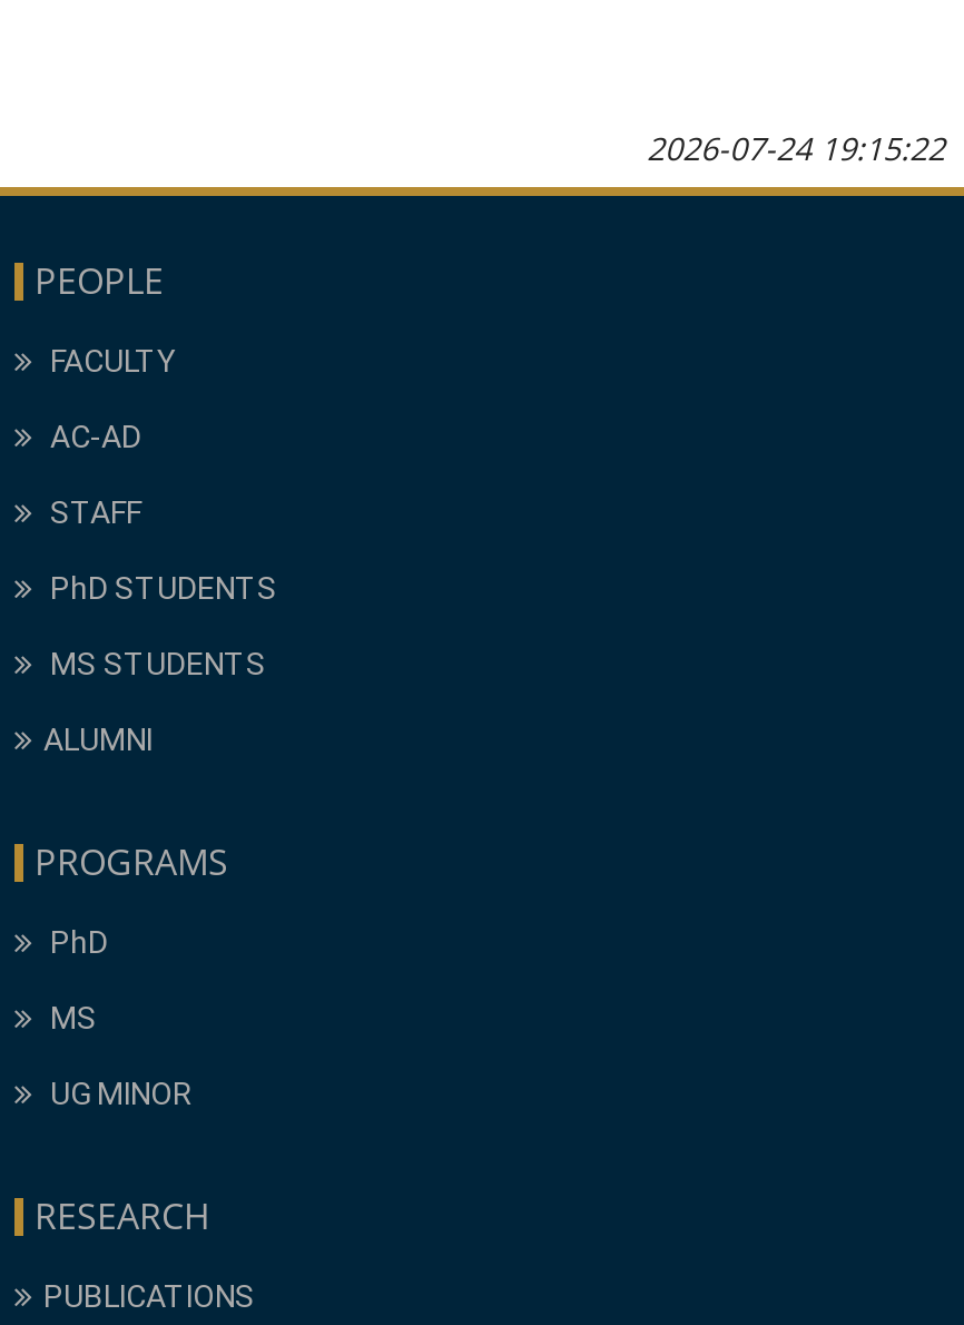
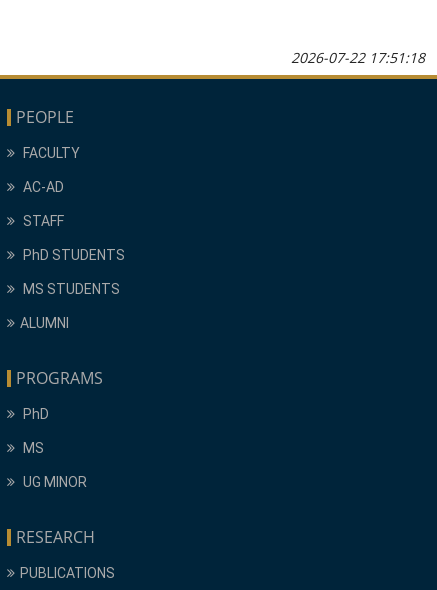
- 2026-07-24 19:15:22
+ 2026-07-22 17:51:18
